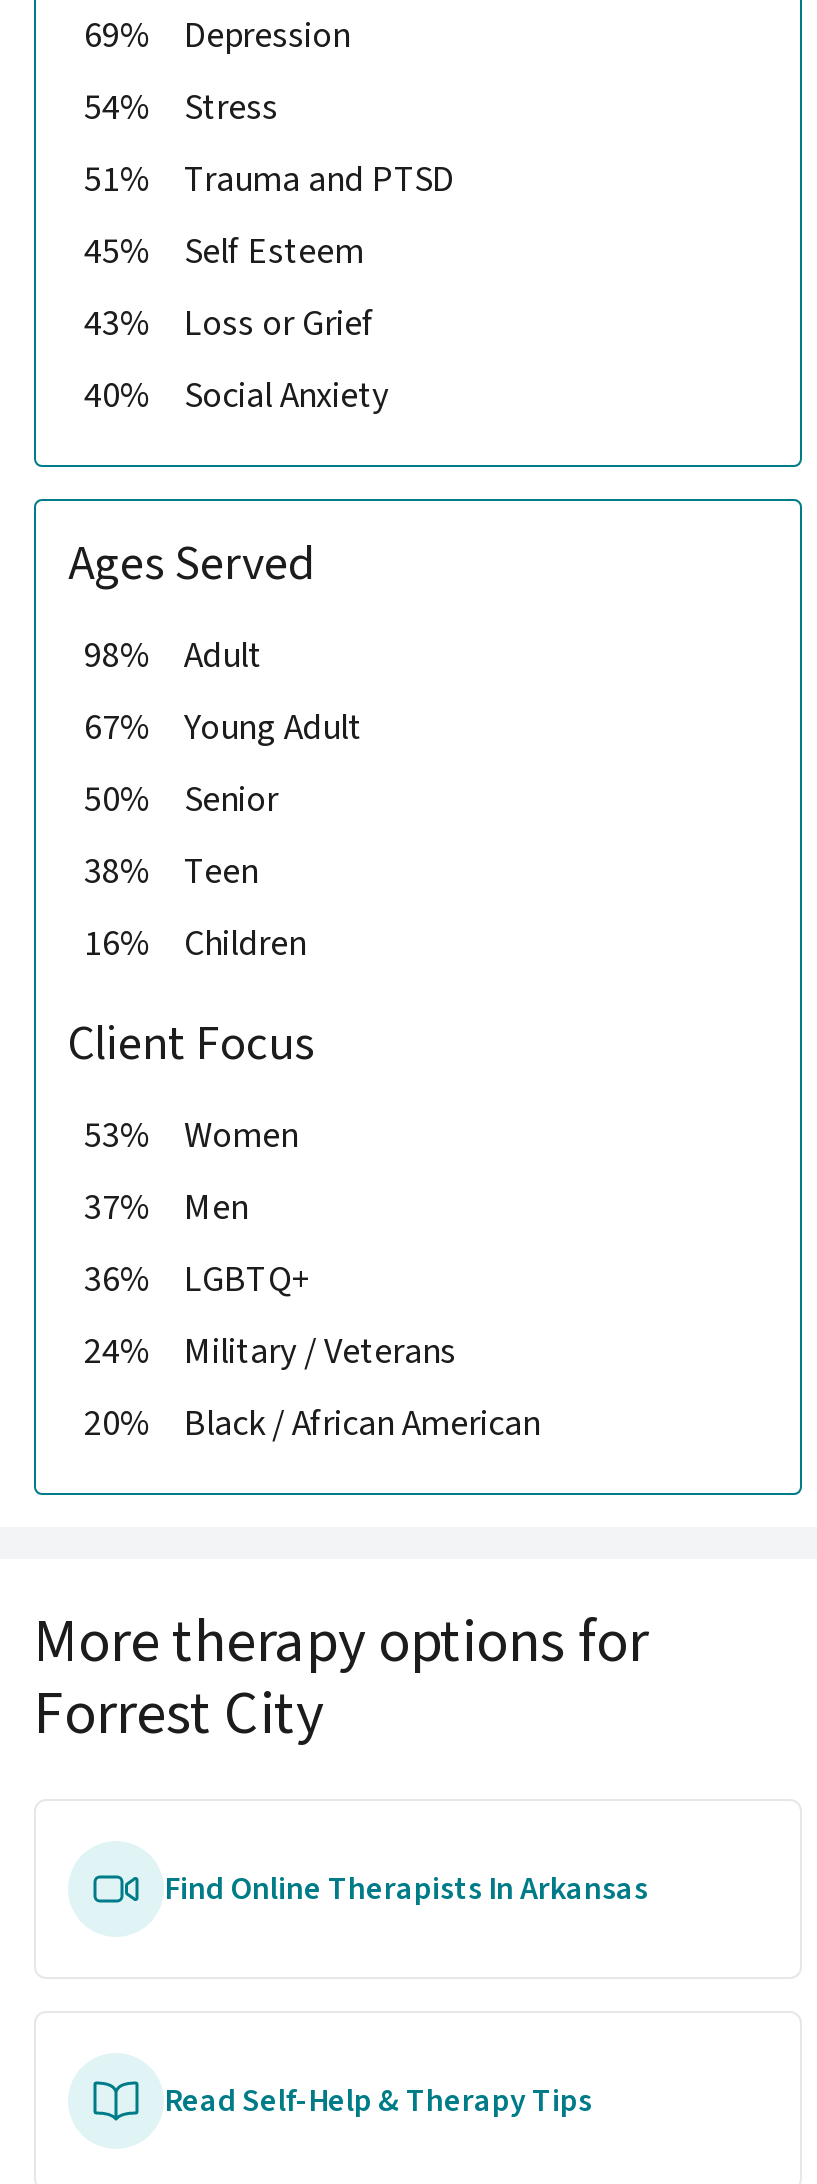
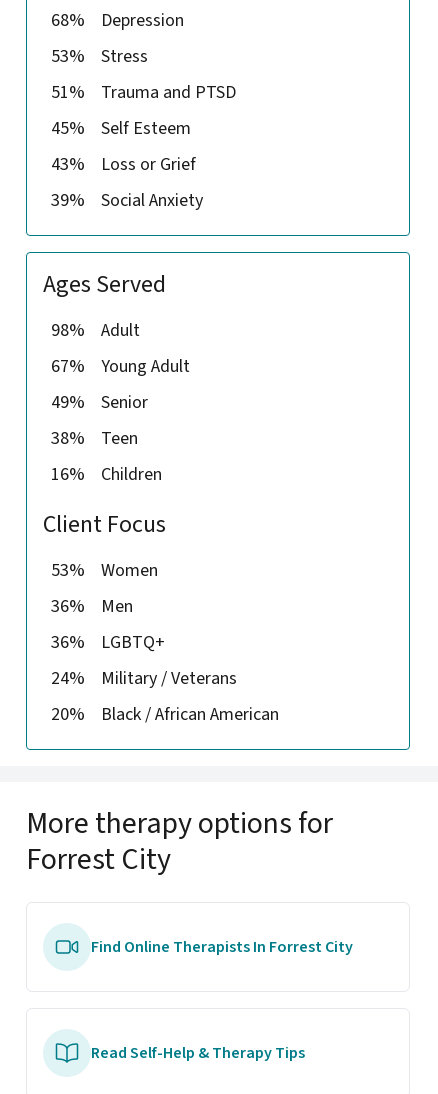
- 69% Depression
+ 68% Depression

- 54% Stress
+ 53% Stress

- 40% Social Anxiety
+ 39% Social Anxiety

- 50% Senior
+ 49% Senior

- 37% Men
+ 36% Men

- Find Online Therapists In Arkansas
+ Find Online Therapists In Forrest City
